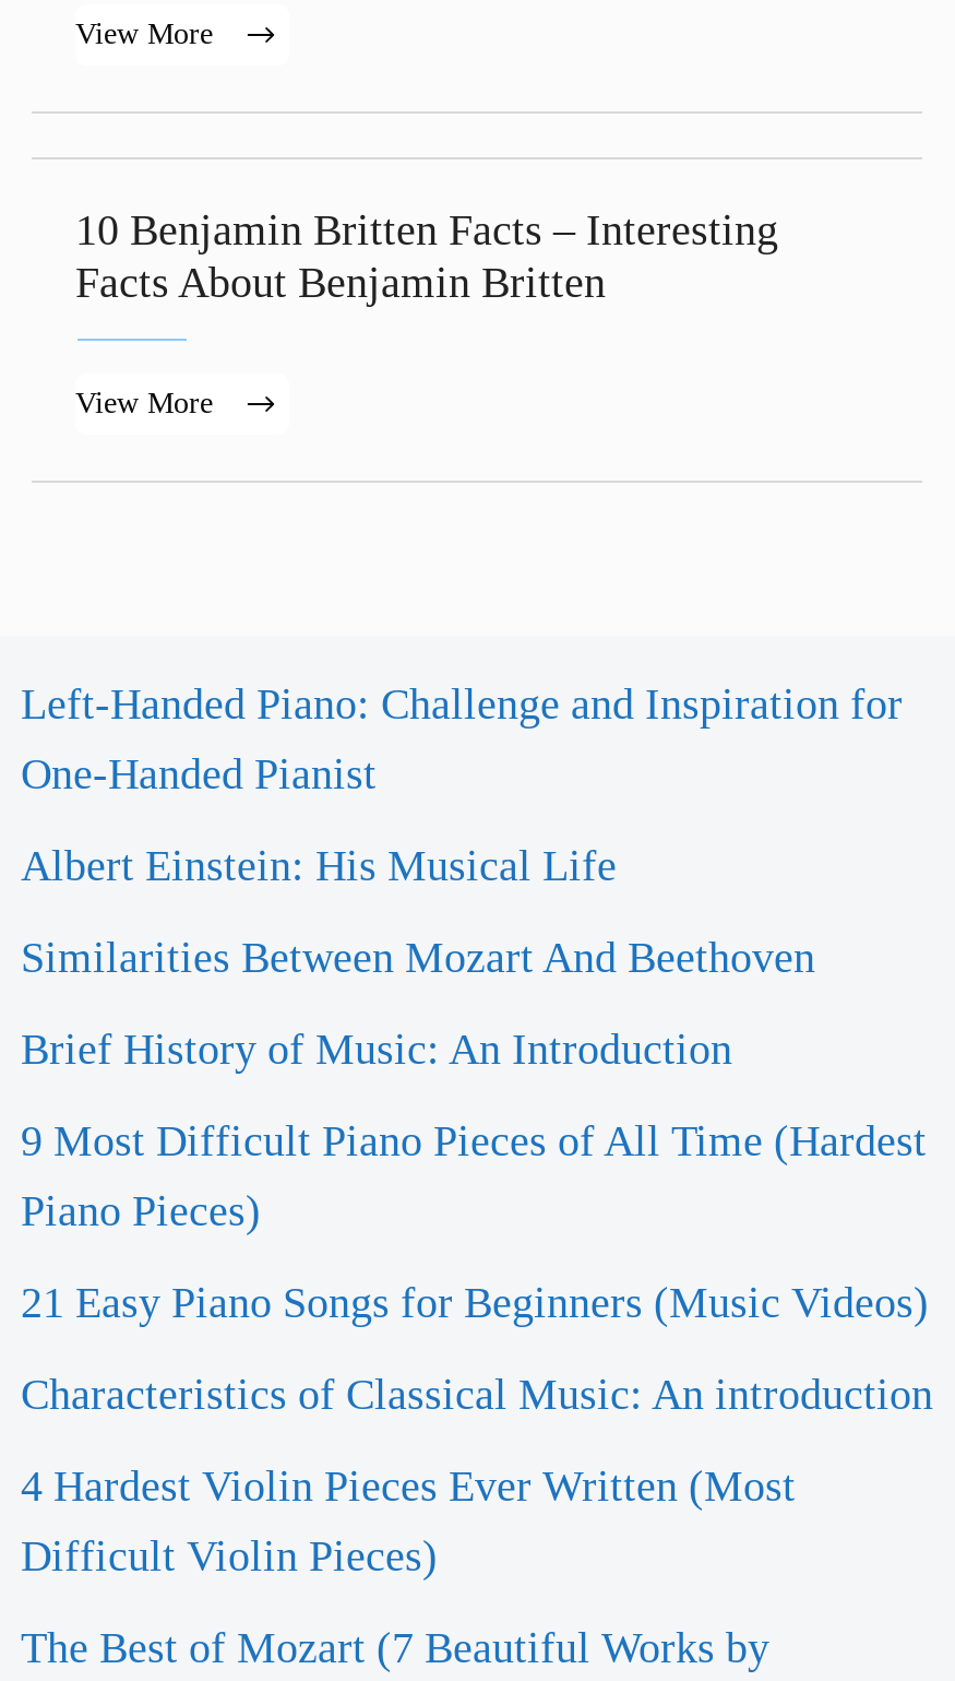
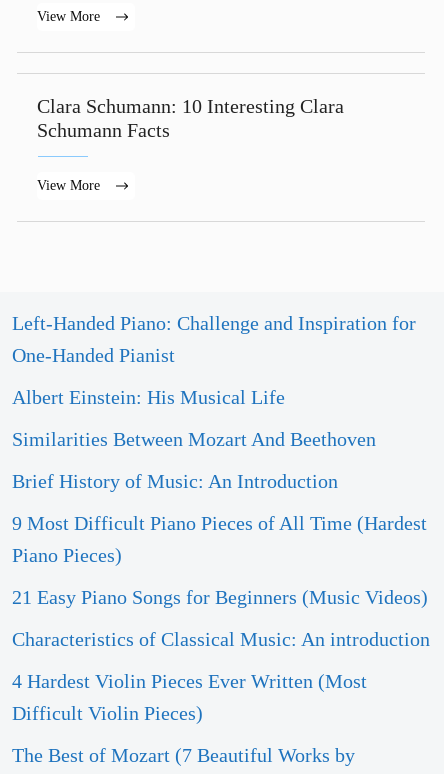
- 10 Benjamin Britten Facts – Interesting
- Facts About Benjamin Britten
+ Clara Schumann: 10 Interesting Clara
+ Schumann Facts
